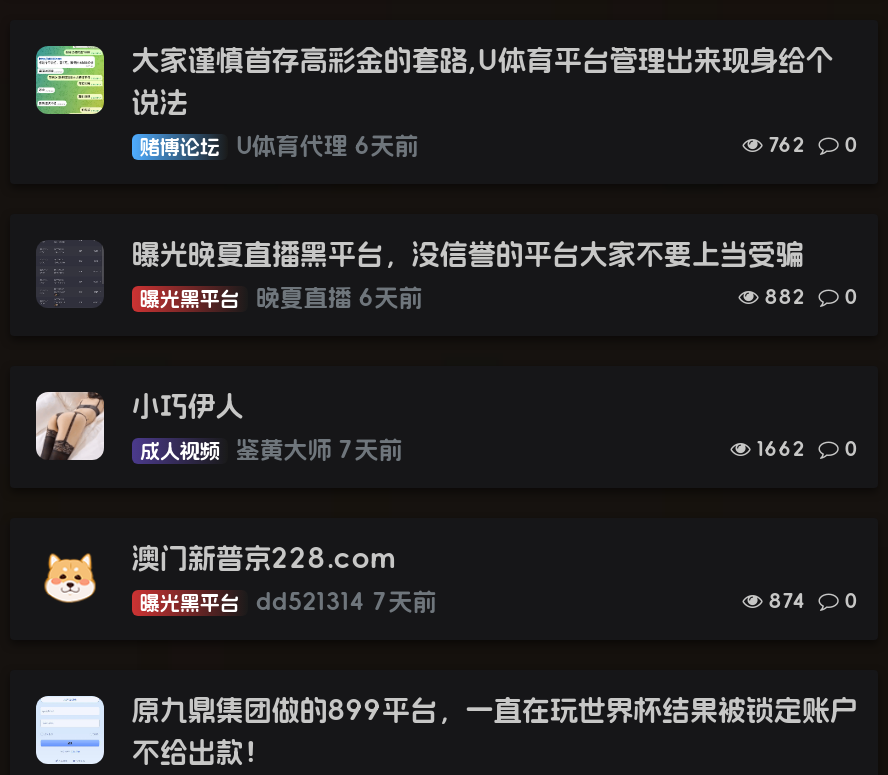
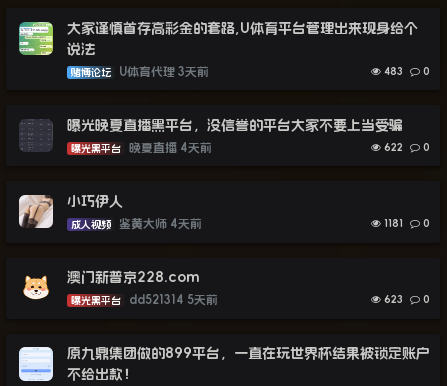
- U体育代理 6天前
+ U体育代理 3天前

- 762 0
+ 483 0

- 晚夏直播 6天前
+ 晚夏直播 4天前

- 882 0
+ 622 0

- 鉴黄大师 7天前
+ 鉴黄大师 4天前

- 1662 0
+ 1181 0

- 曝光黑平台 dd521314 7天前
+ 曝光黑平台 dd521314 5天前

- 874 0
+ 623 0
